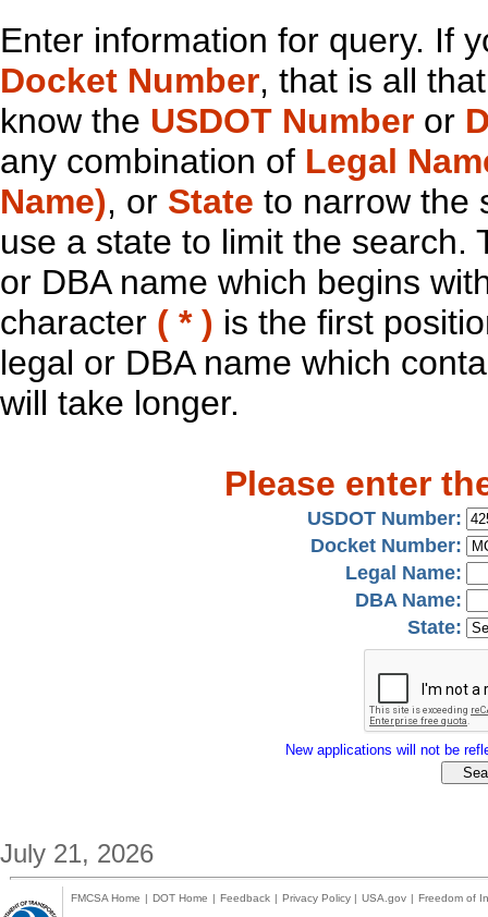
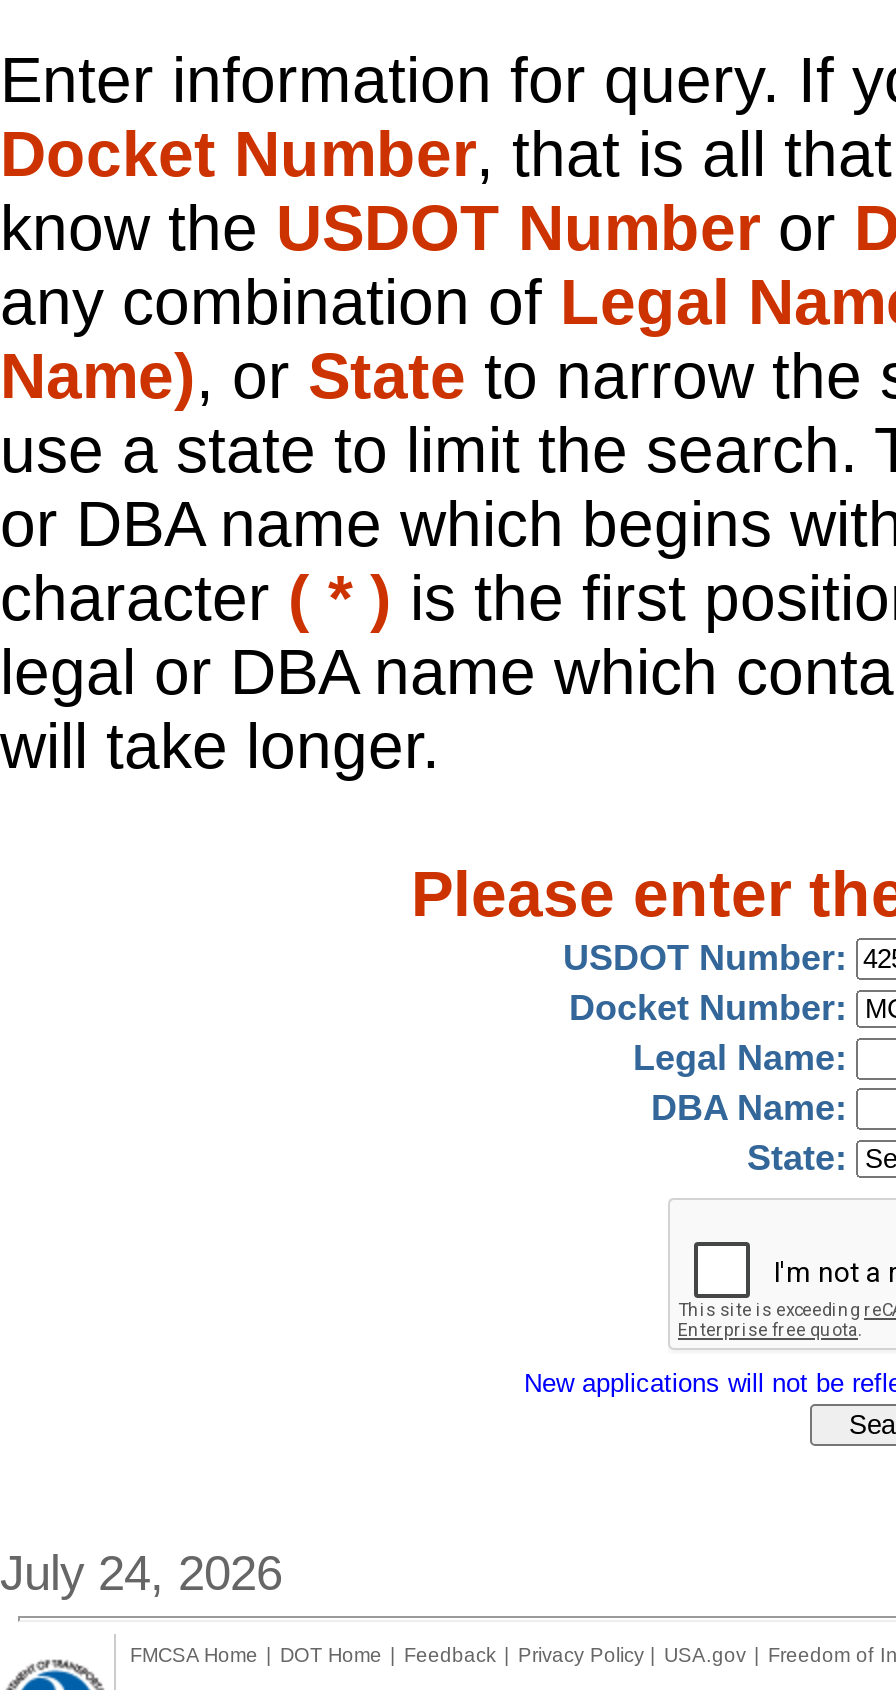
- July 21, 2026
+ July 24, 2026
